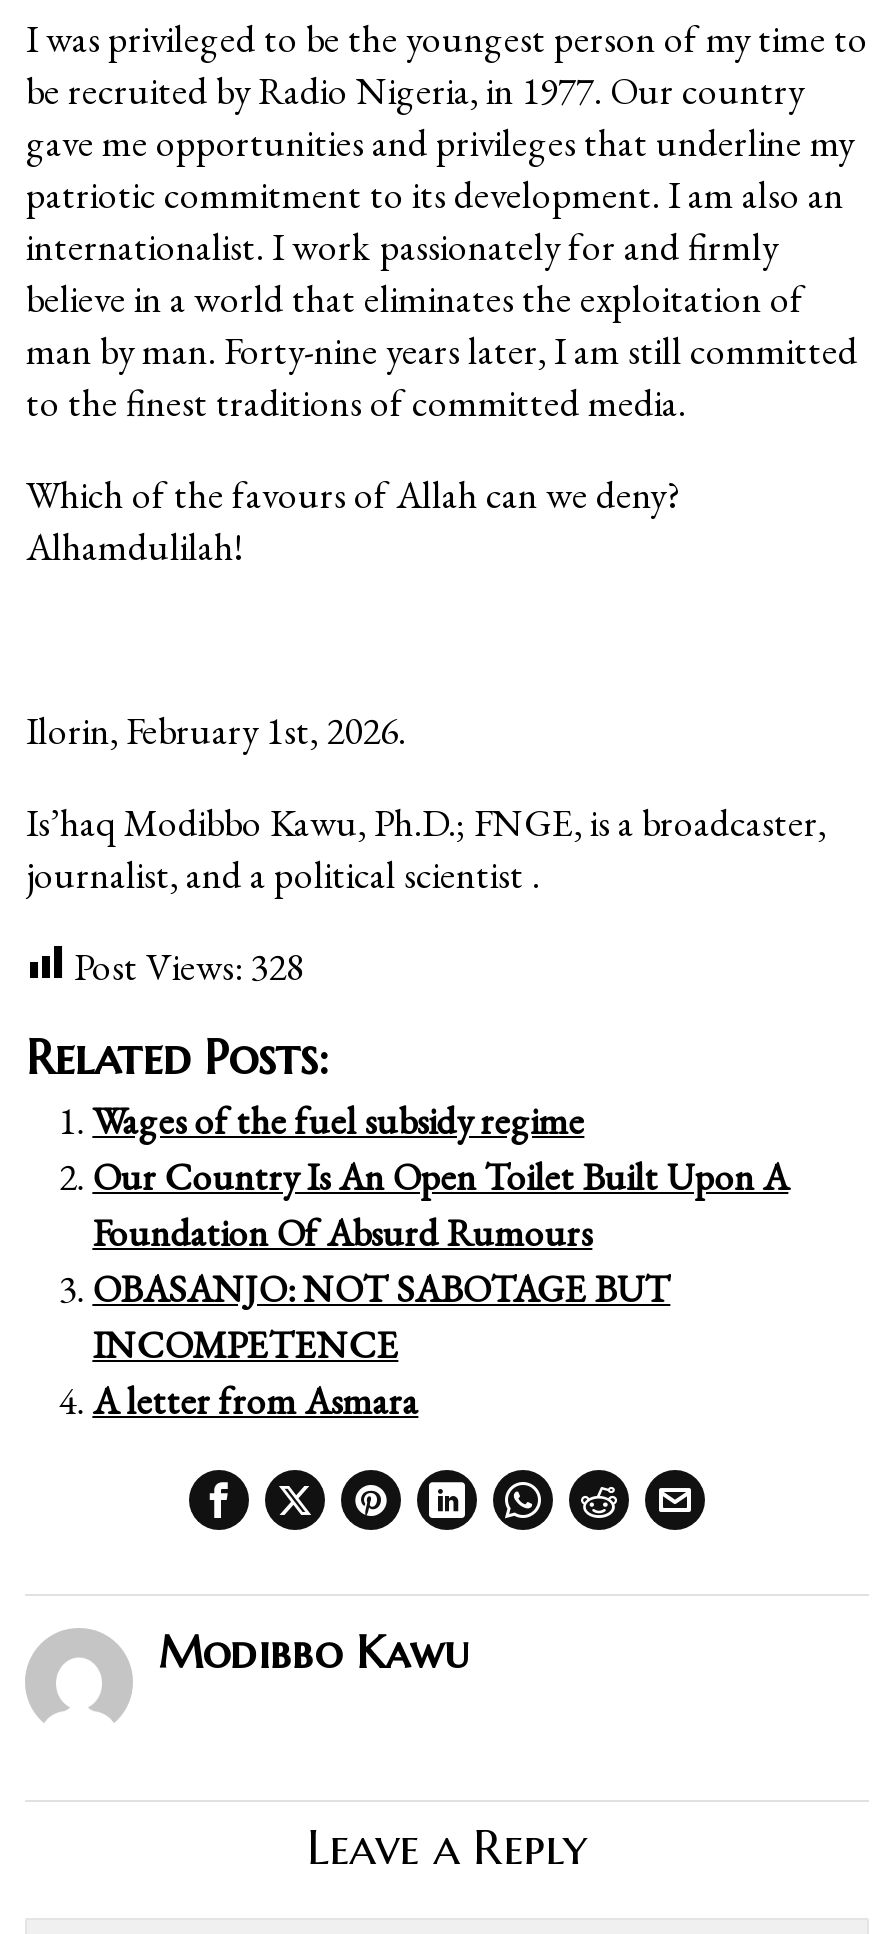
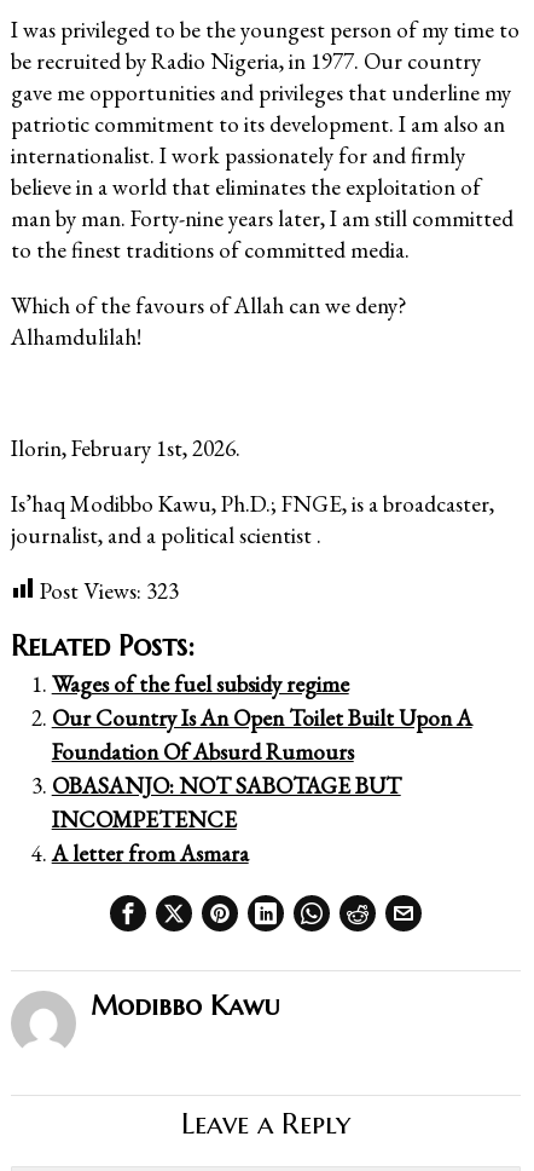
- Post Views: 328
+ Post Views: 323
